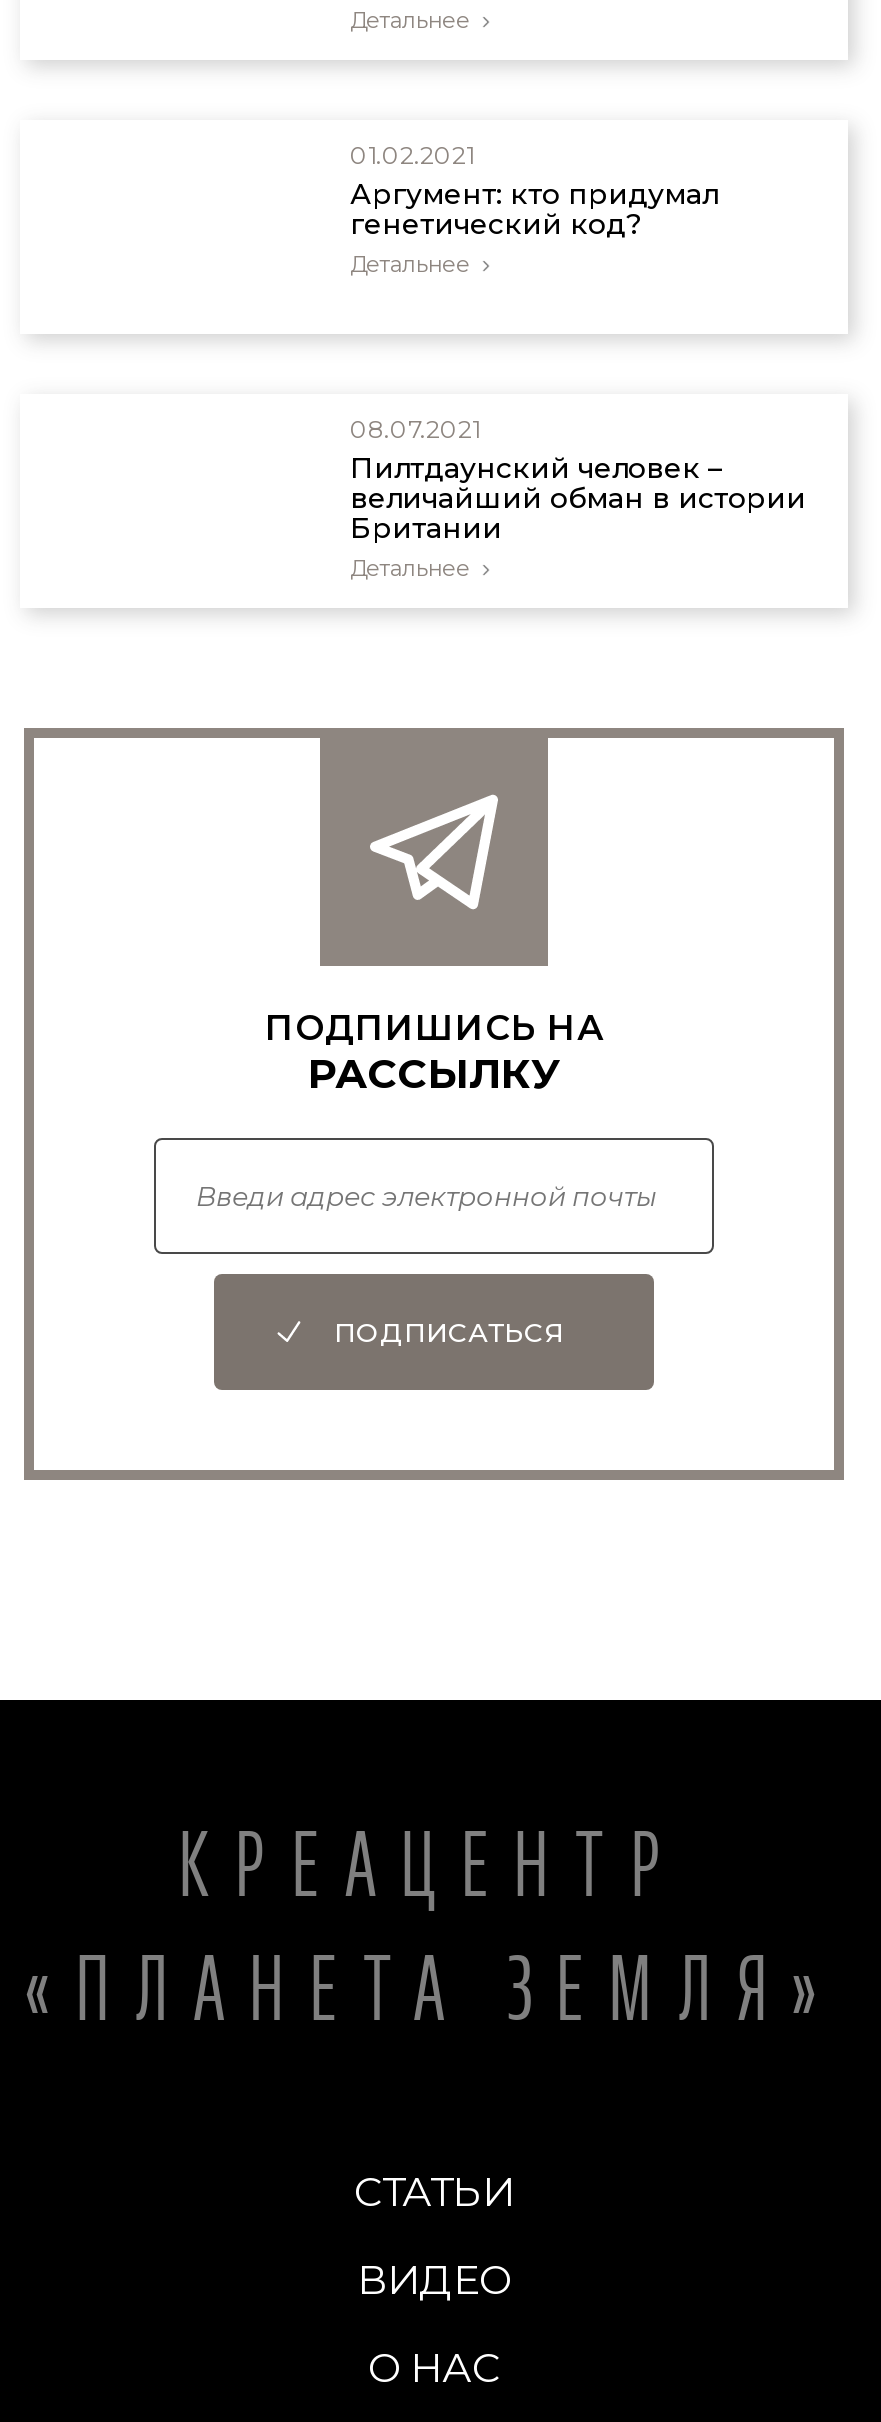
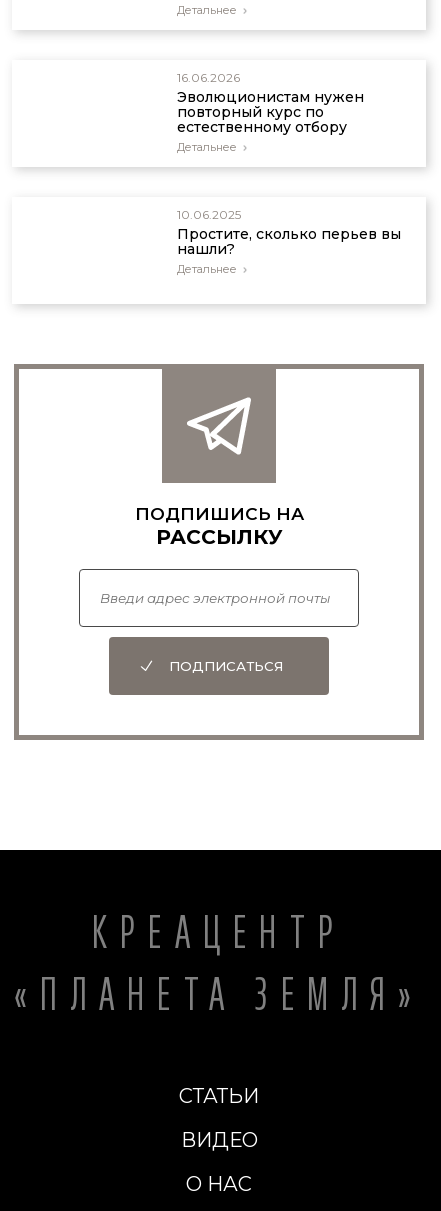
- 01.02.2021
- Аргумент: кто придумал
- генетический код?
+ 16.06.2026
+ Эволюционистам нужен
+ повторный курс по
+ естественному отбору

- 08.07.2021
- Пилтдаунский человек –
- величайший обман в истории
- Британии
+ 10.06.2025
+ Простите, сколько перьев вы
+ нашли?
